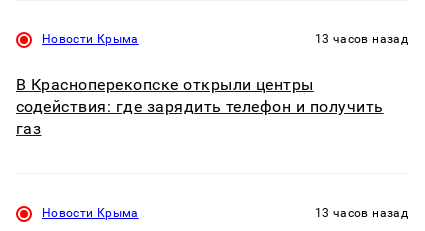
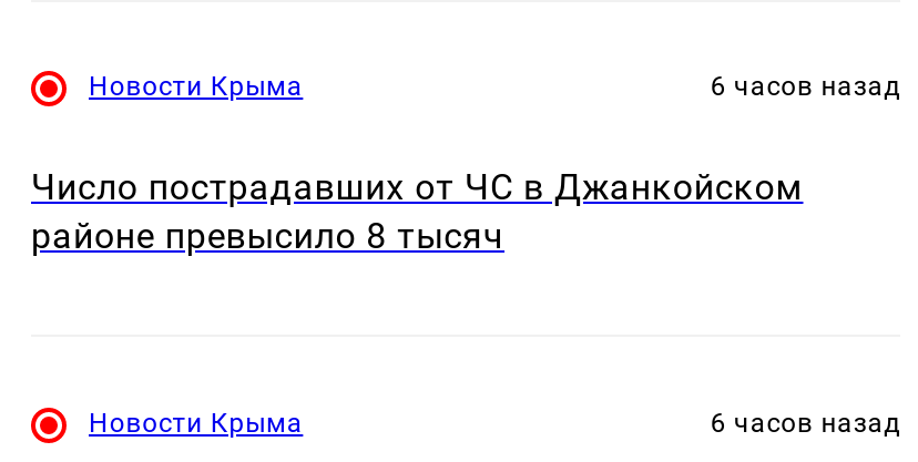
- 13 часов назад
+ 6 часов назад

- В Красноперекопске открыли центры
- содействия: где зарядить телефон и получить
- газ
+ Число пострадавших от ЧС в Джанкойском
+ районе превысило 8 тысяч

- 13 часов назад
+ 6 часов назад
